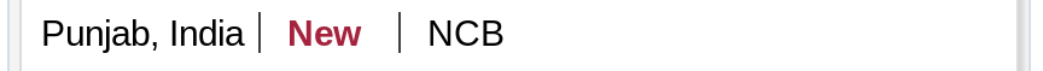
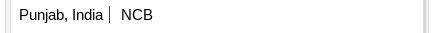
- New
